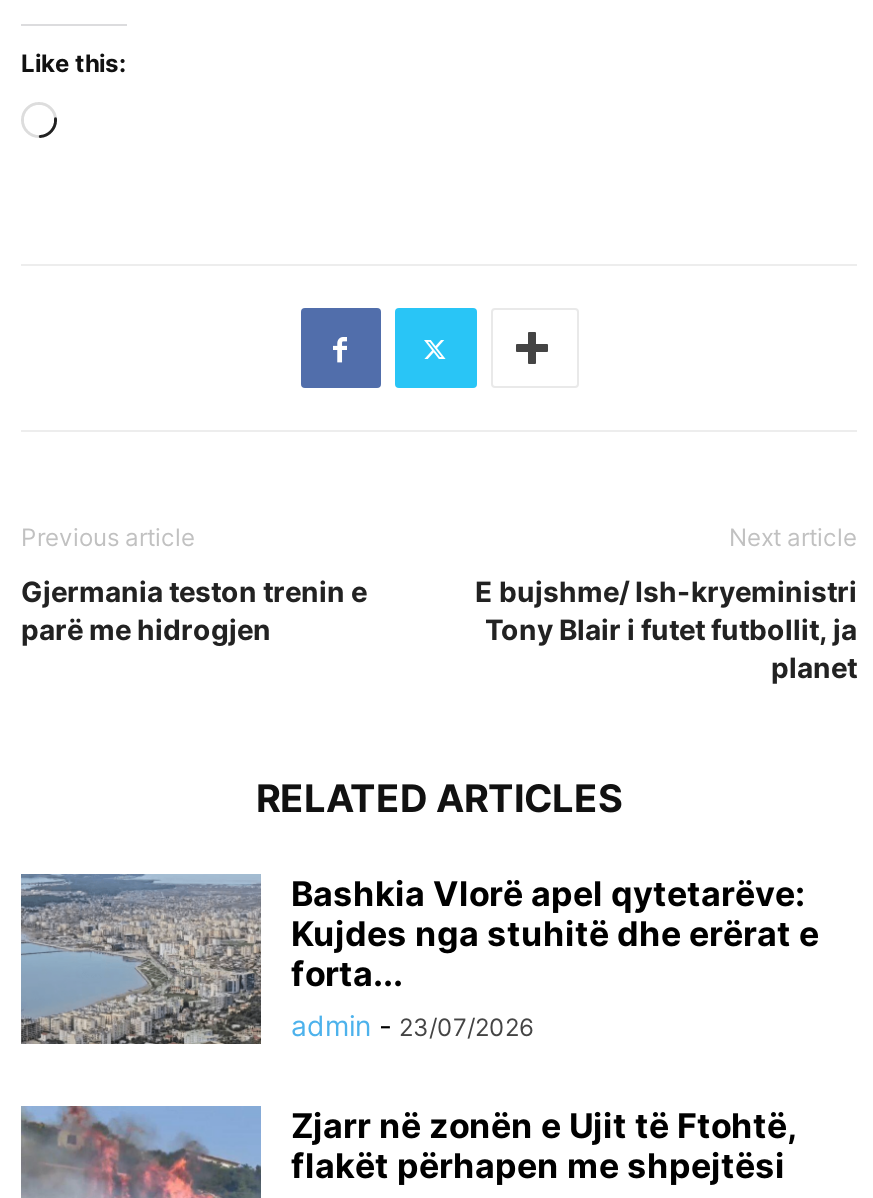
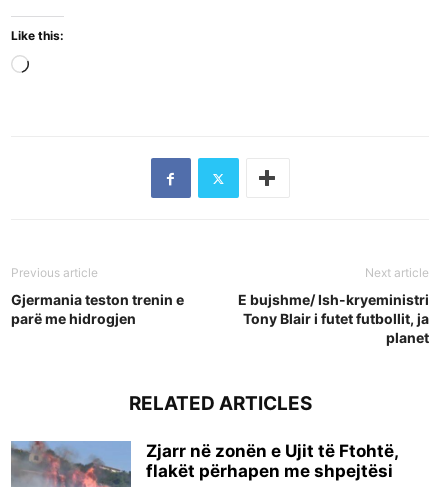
- [image]
- Bashkia Vlorë apel qytetarëve:
- Kujdes nga stuhitë dhe erërat e
- forta...
- admin - 23/07/2026
